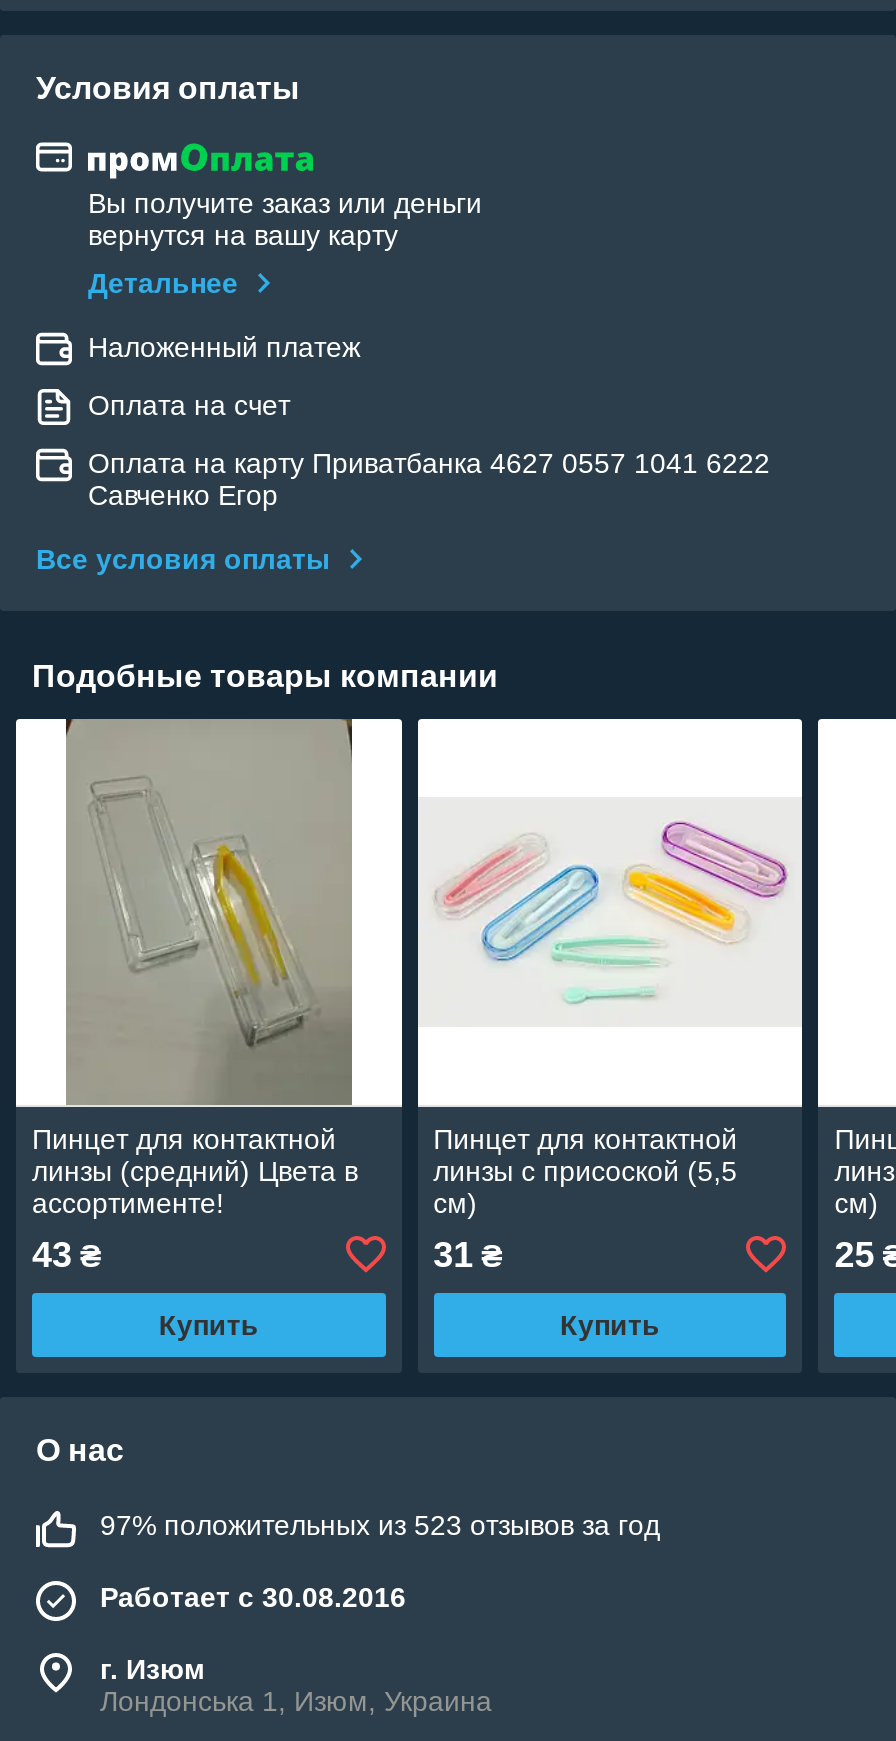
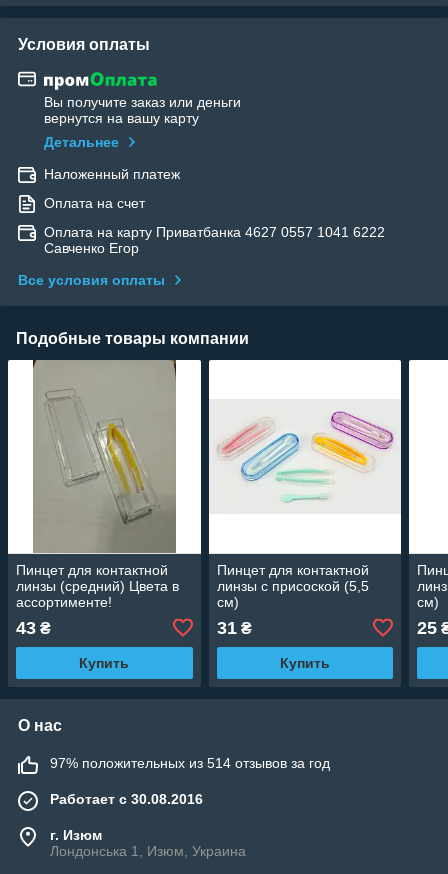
- 97% положительных из 523 отзывов за год
+ 97% положительных из 514 отзывов за год
